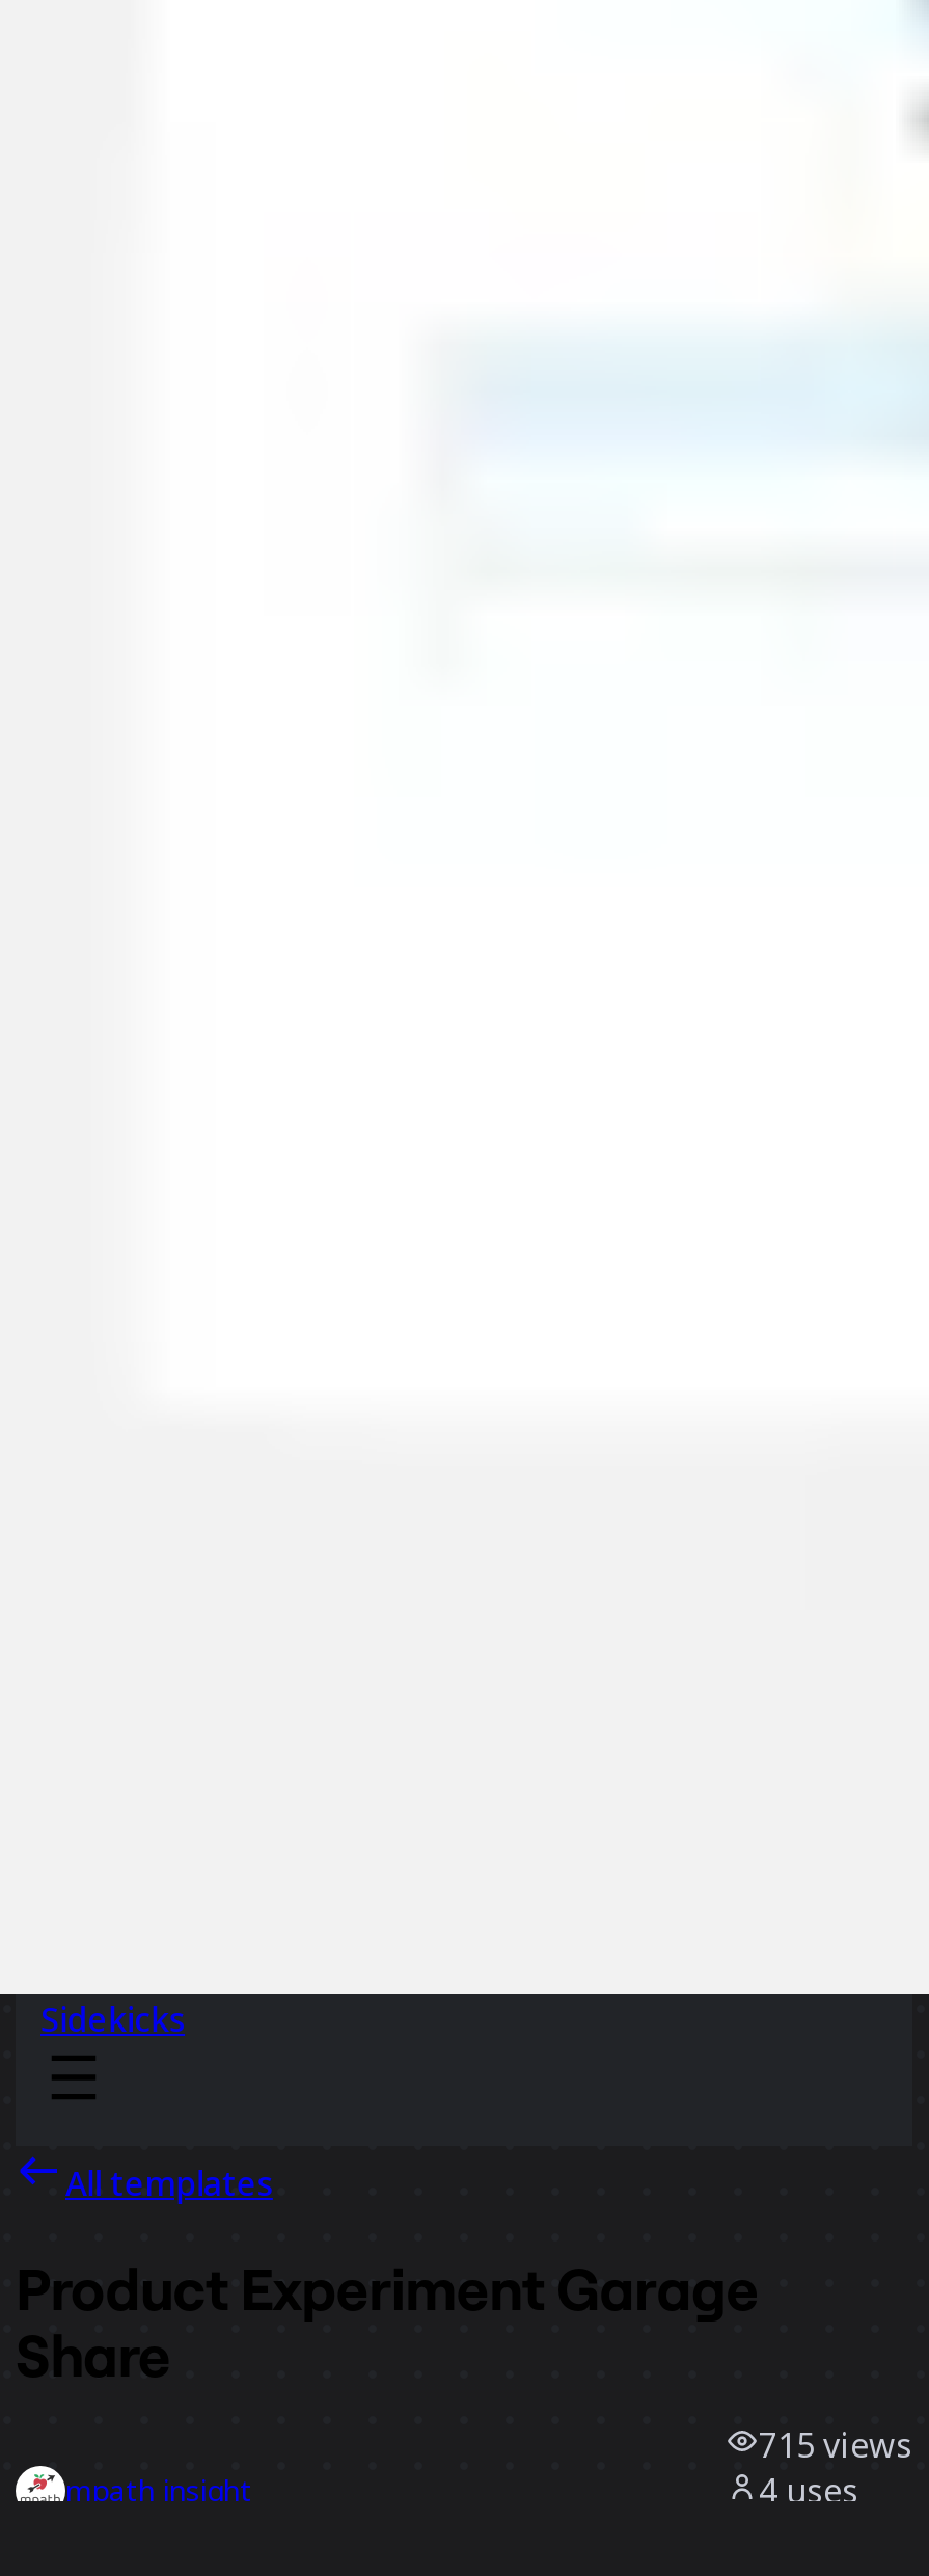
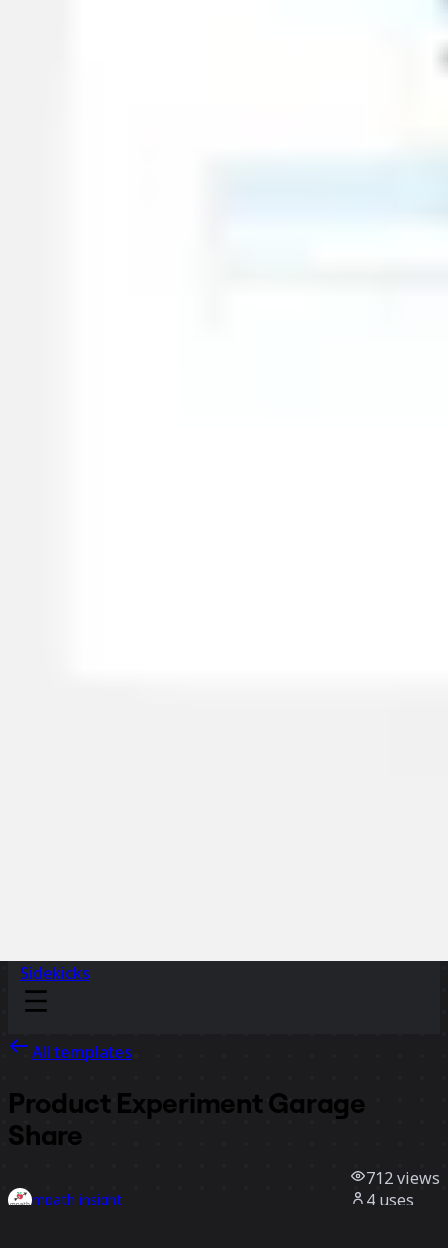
- 715 views
+ 712 views
